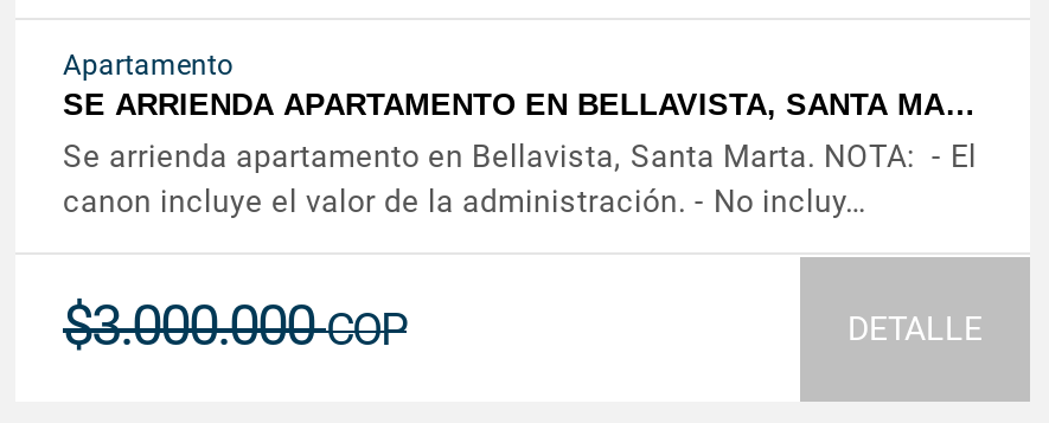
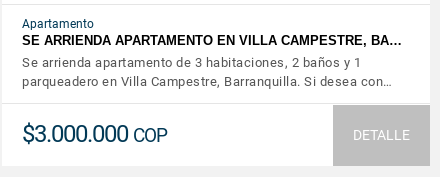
- SE ARRIENDA APARTAMENTO EN BELLAVISTA, SANTA MA…
+ SE ARRIENDA APARTAMENTO EN VILLA CAMPESTRE, BA…

- Se arrienda apartamento en Bellavista, Santa Marta. NOTA: - El
- canon incluye el valor de la administración. - No incluy…
+ Se arrienda apartamento de 3 habitaciones, 2 baños y 1
+ parqueadero en Villa Campestre, Barranquilla. Si desea con…
